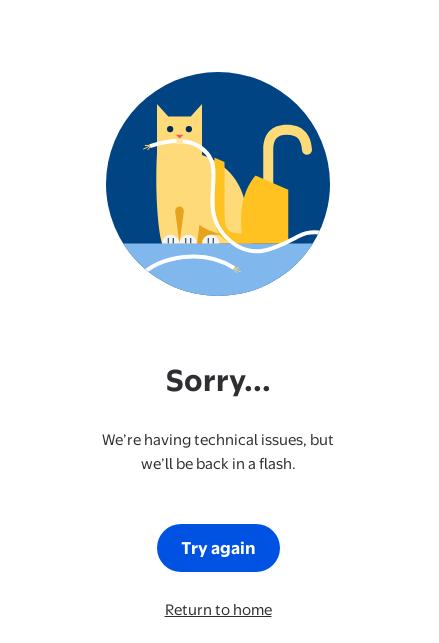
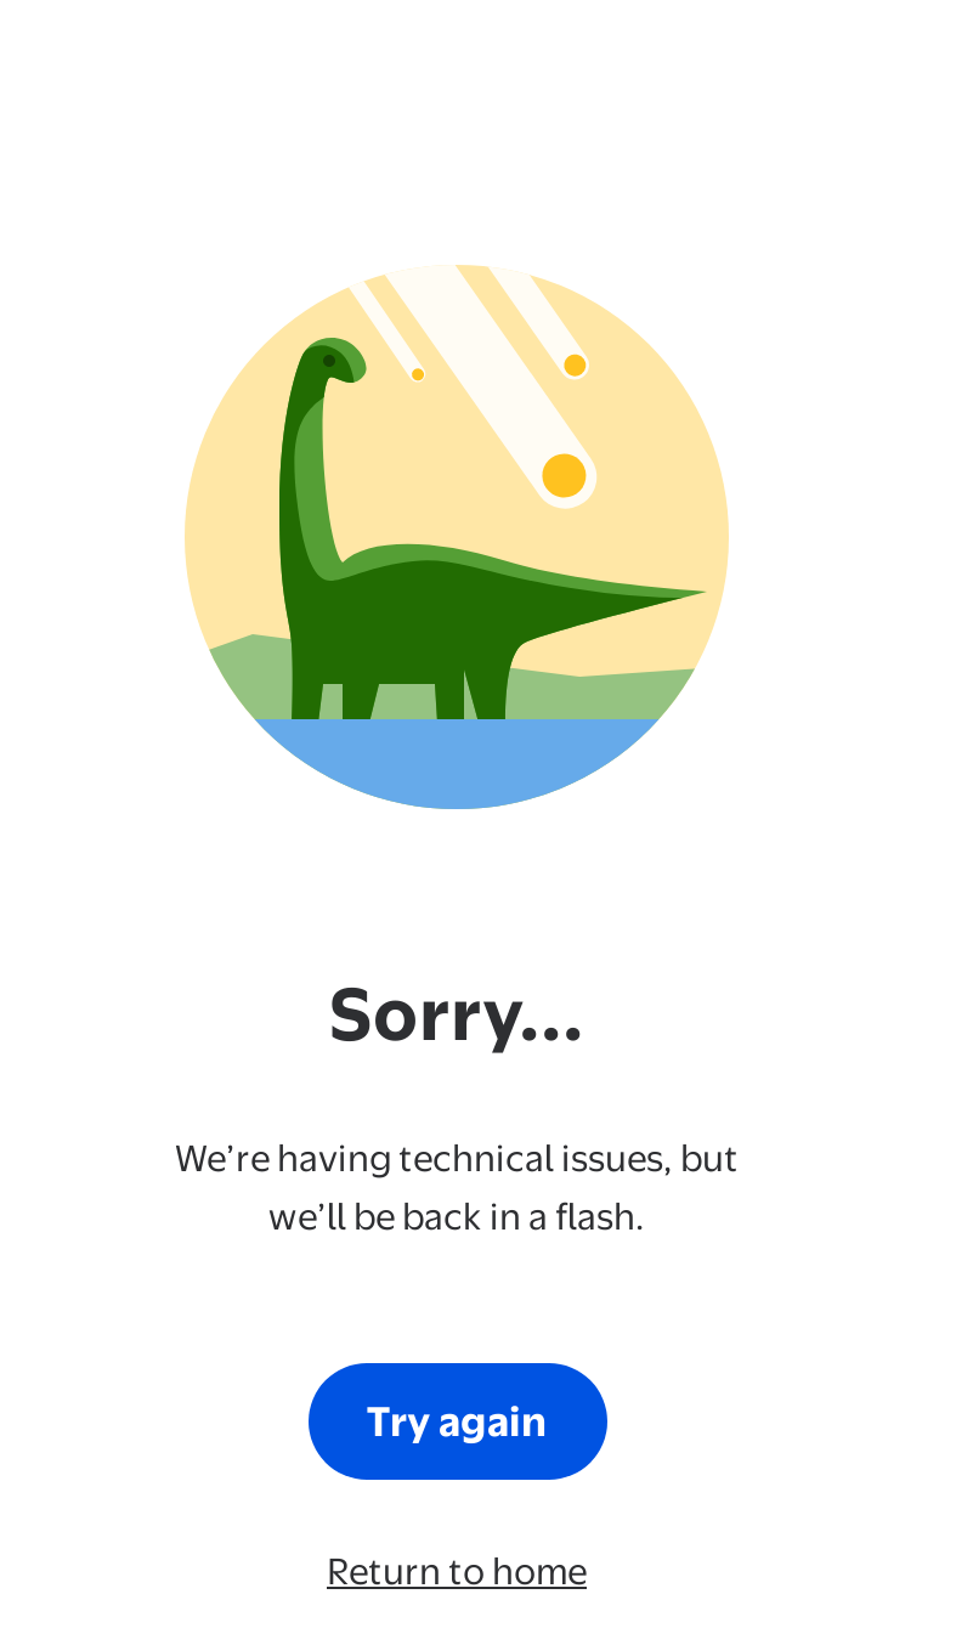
- [image]
+ [image]
